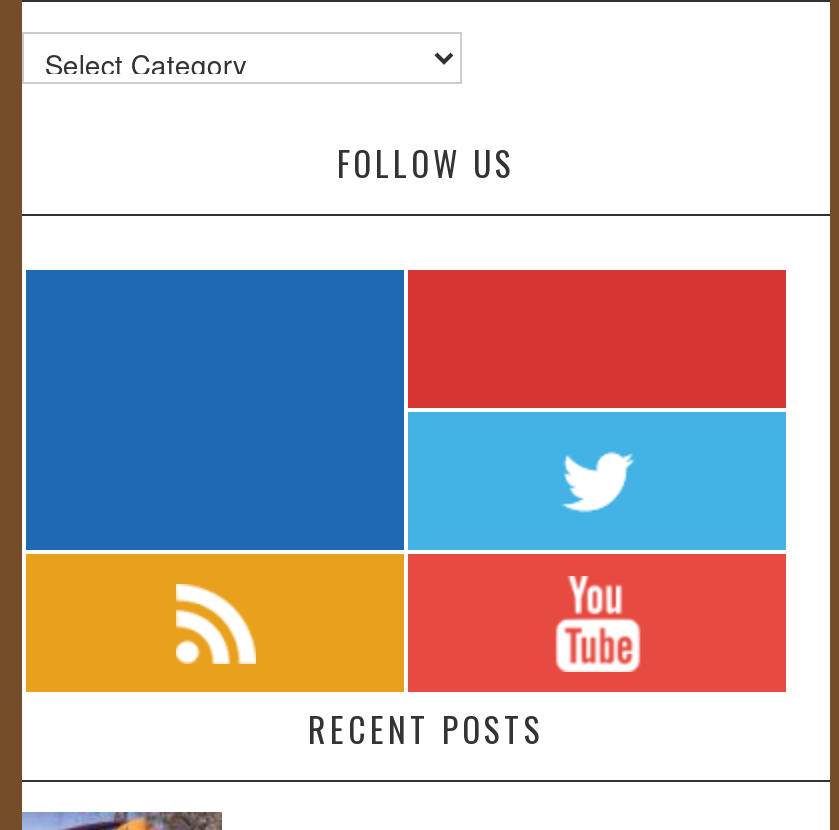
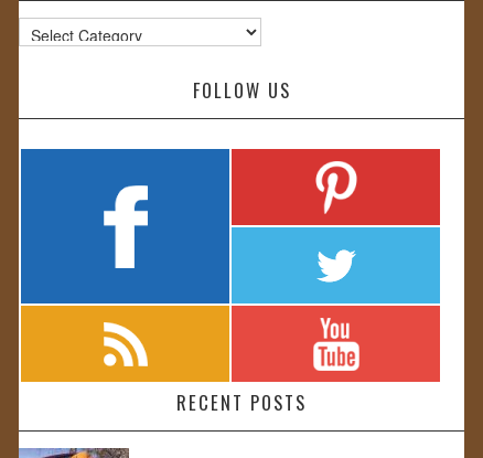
+ [image]

+ [image]
